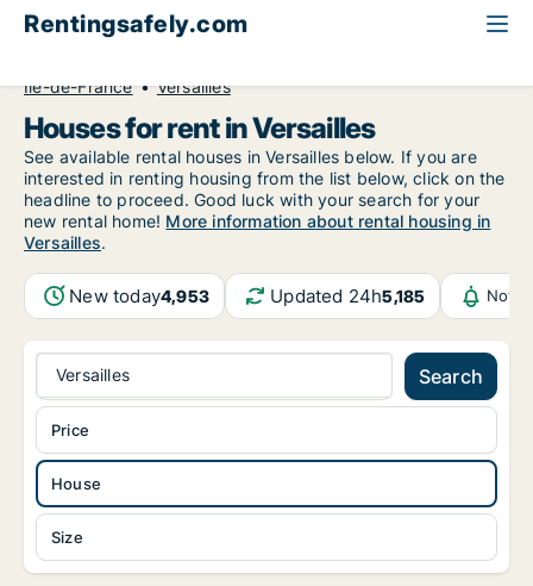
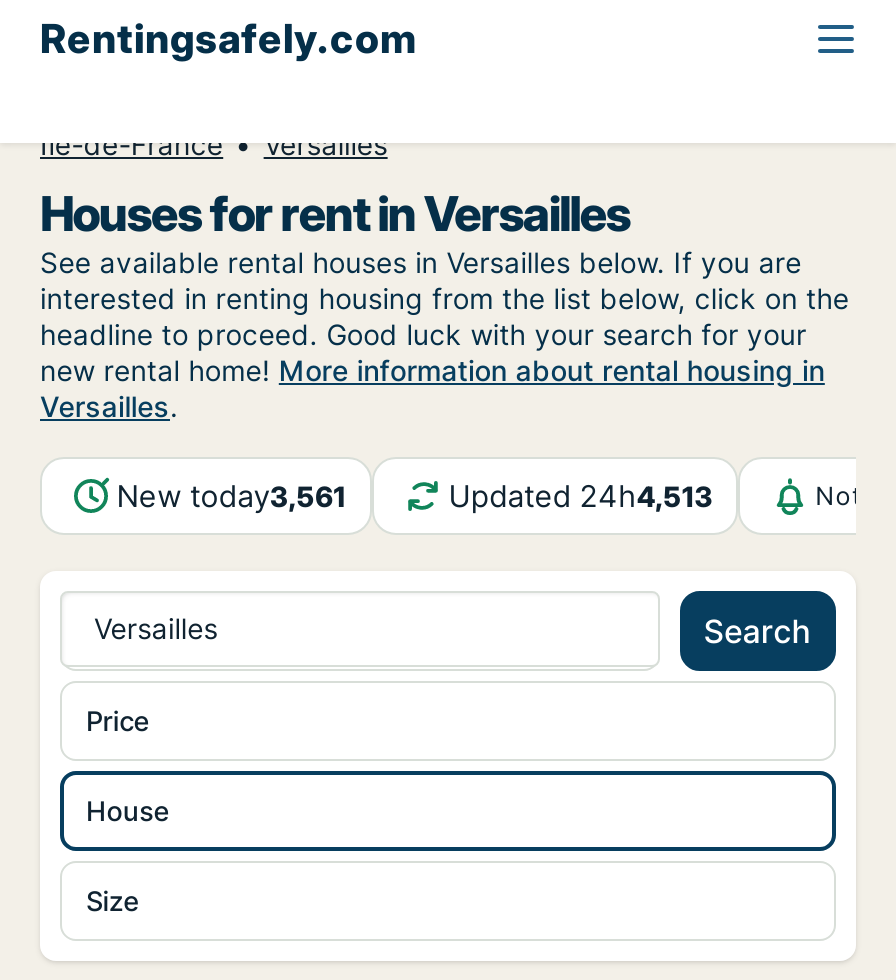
- New today4,953
+ New today3,561

- Updated 24h5,185
+ Updated 24h4,513
